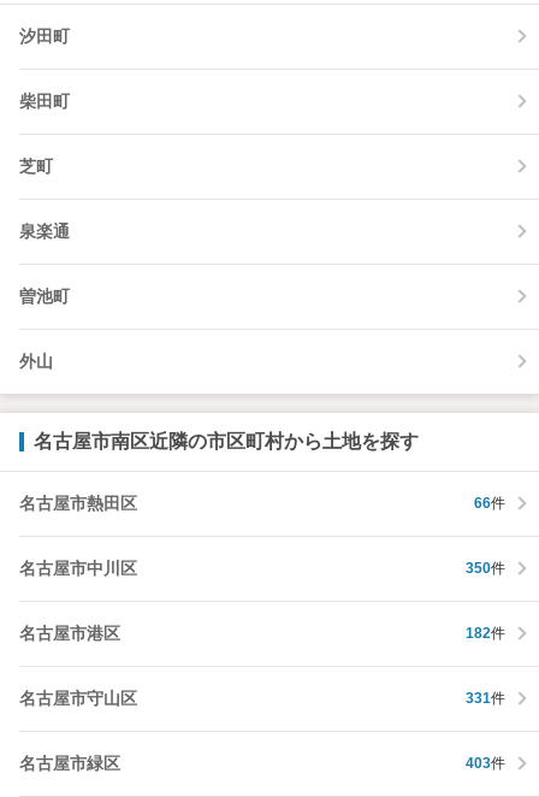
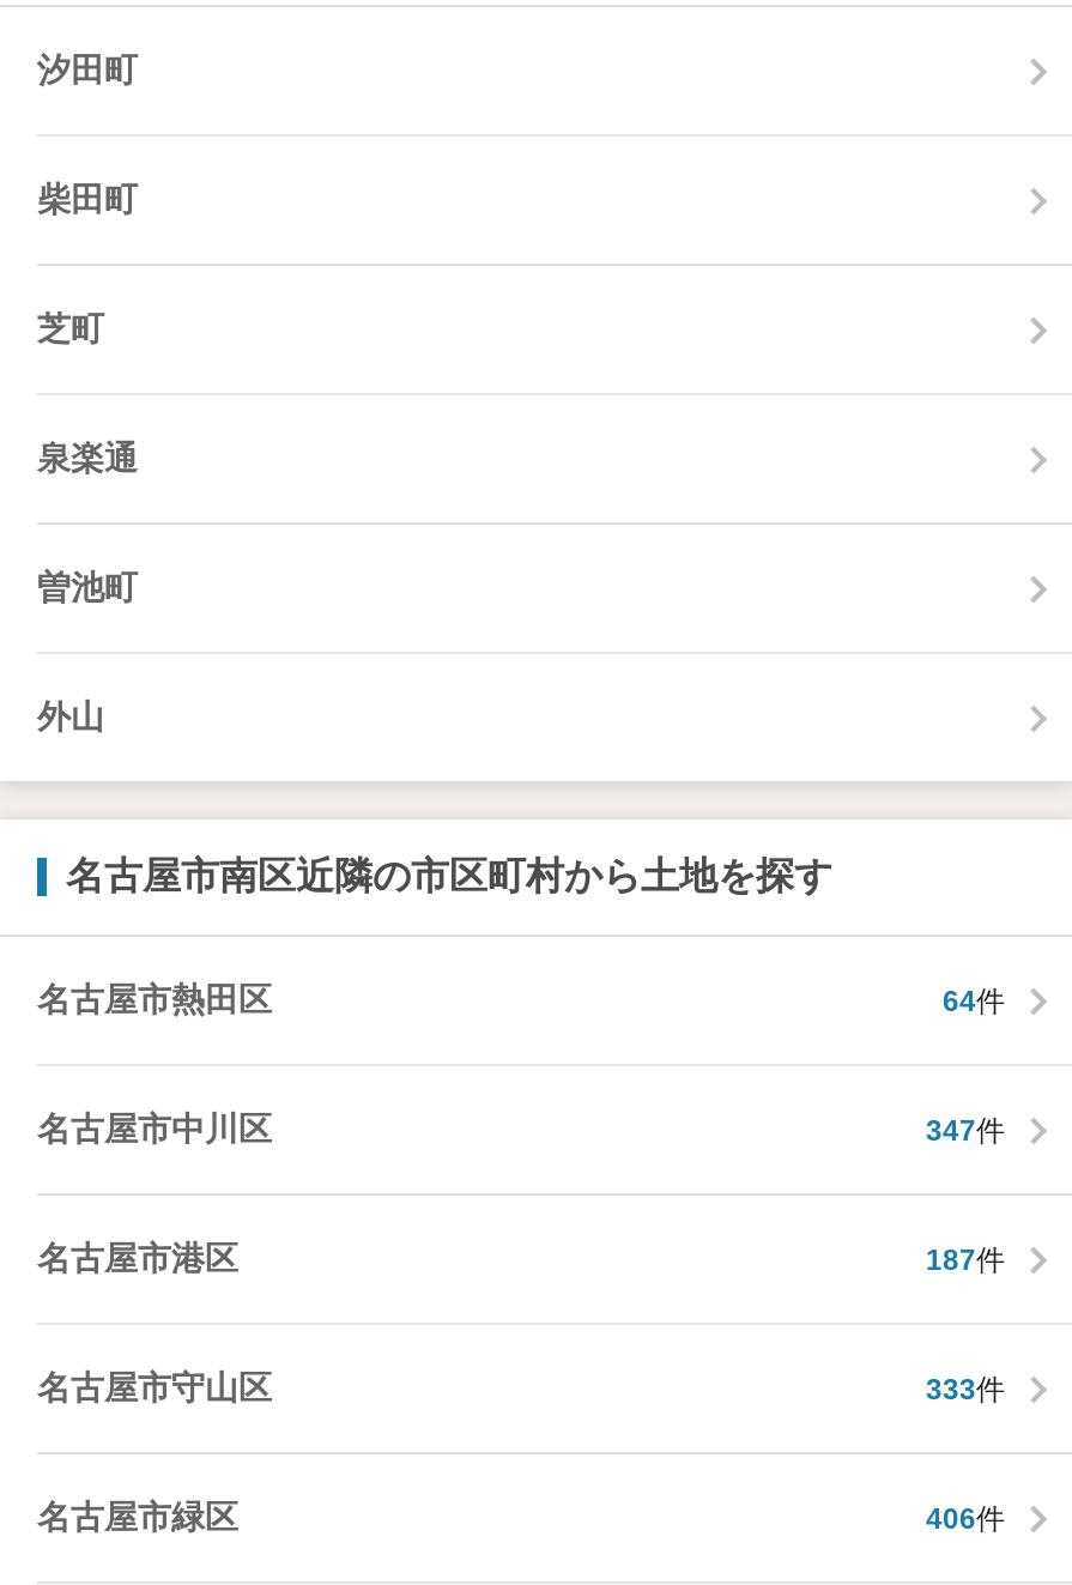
- 66件
+ 64件

- 350件
+ 347件

- 182件
+ 187件

- 331件
+ 333件

- 403件
+ 406件
